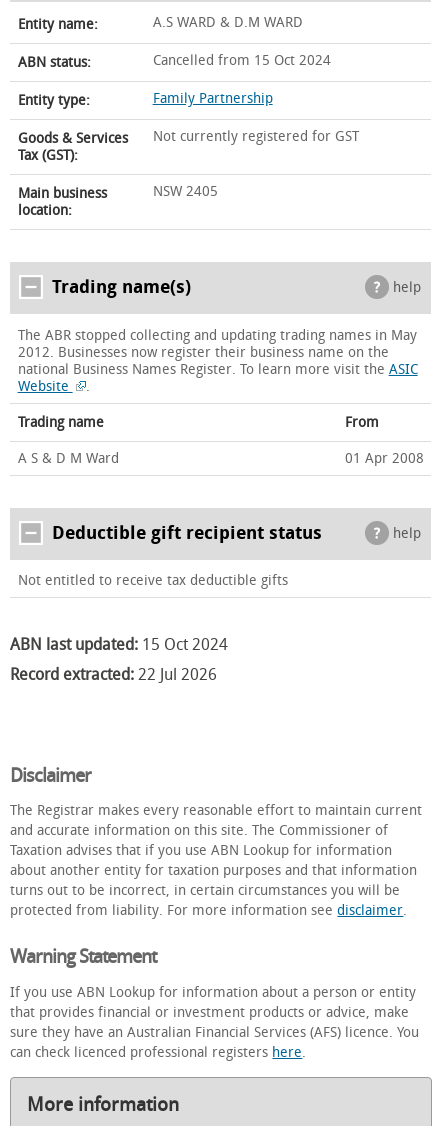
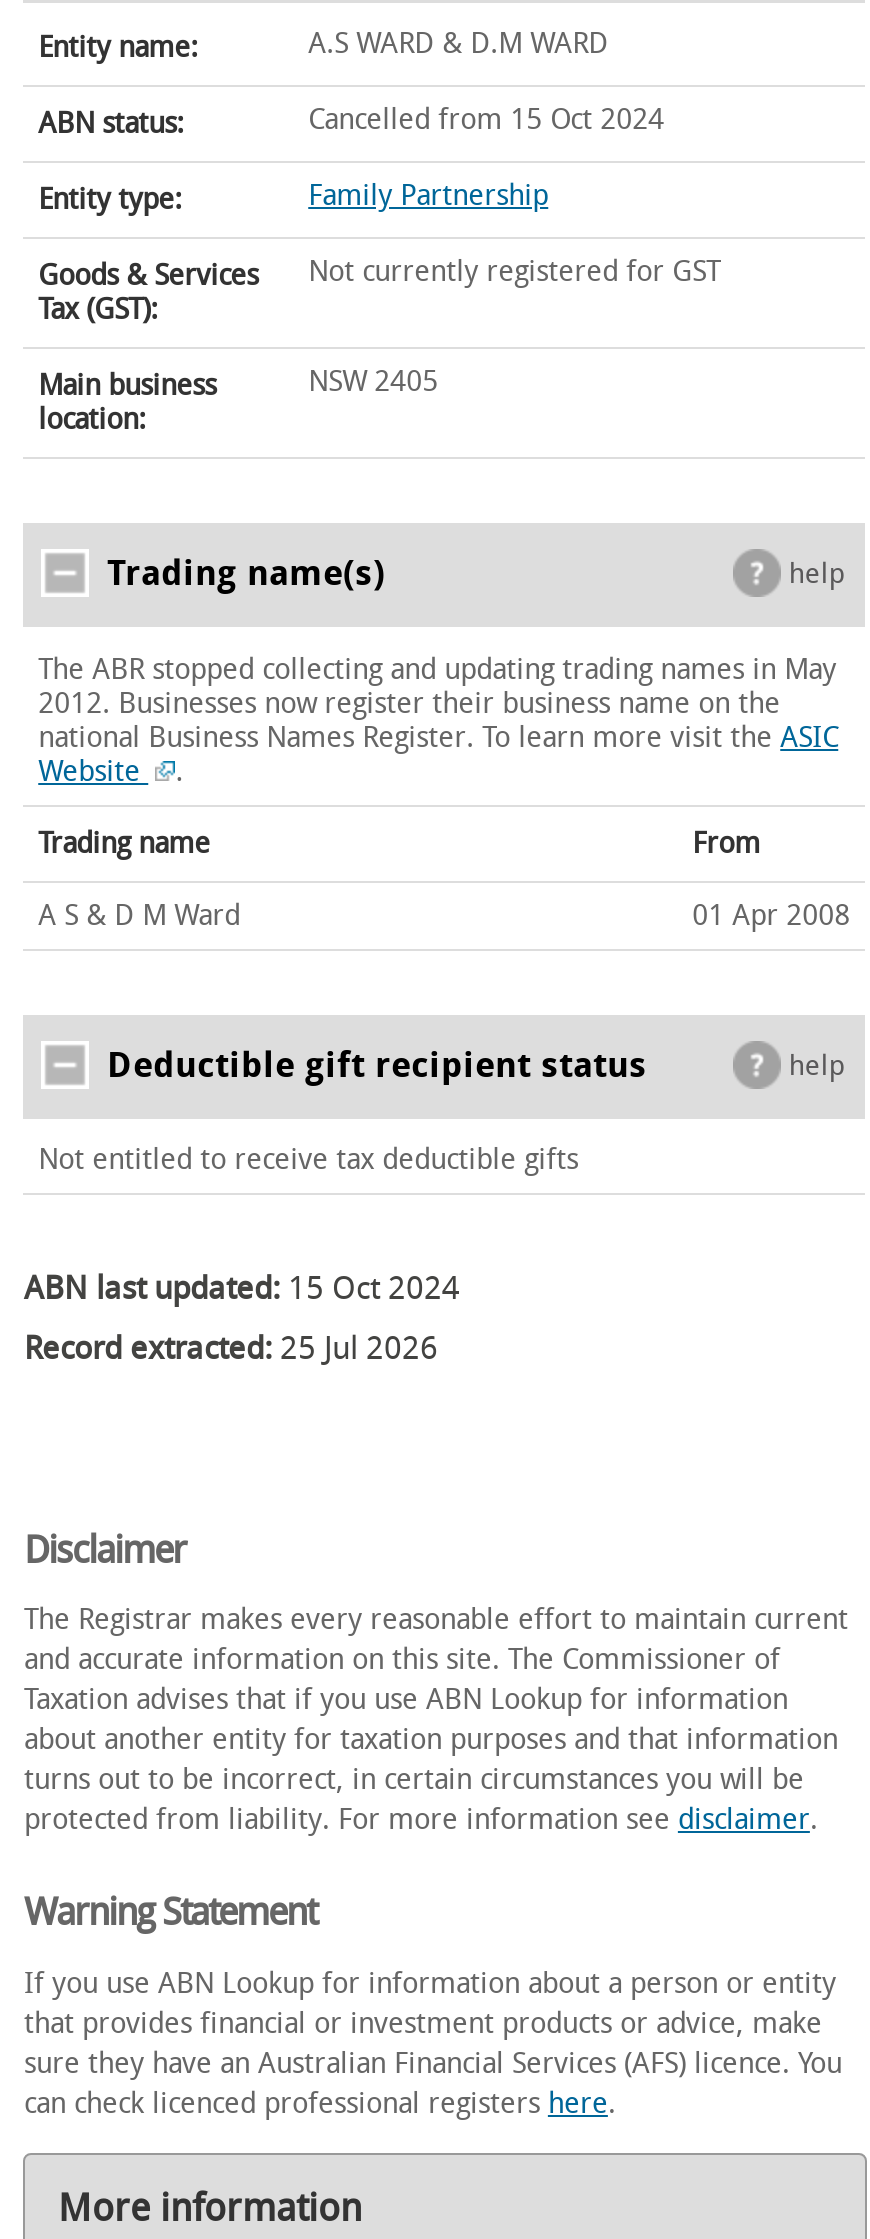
- Record extracted: 22 Jul 2026
+ Record extracted: 25 Jul 2026
